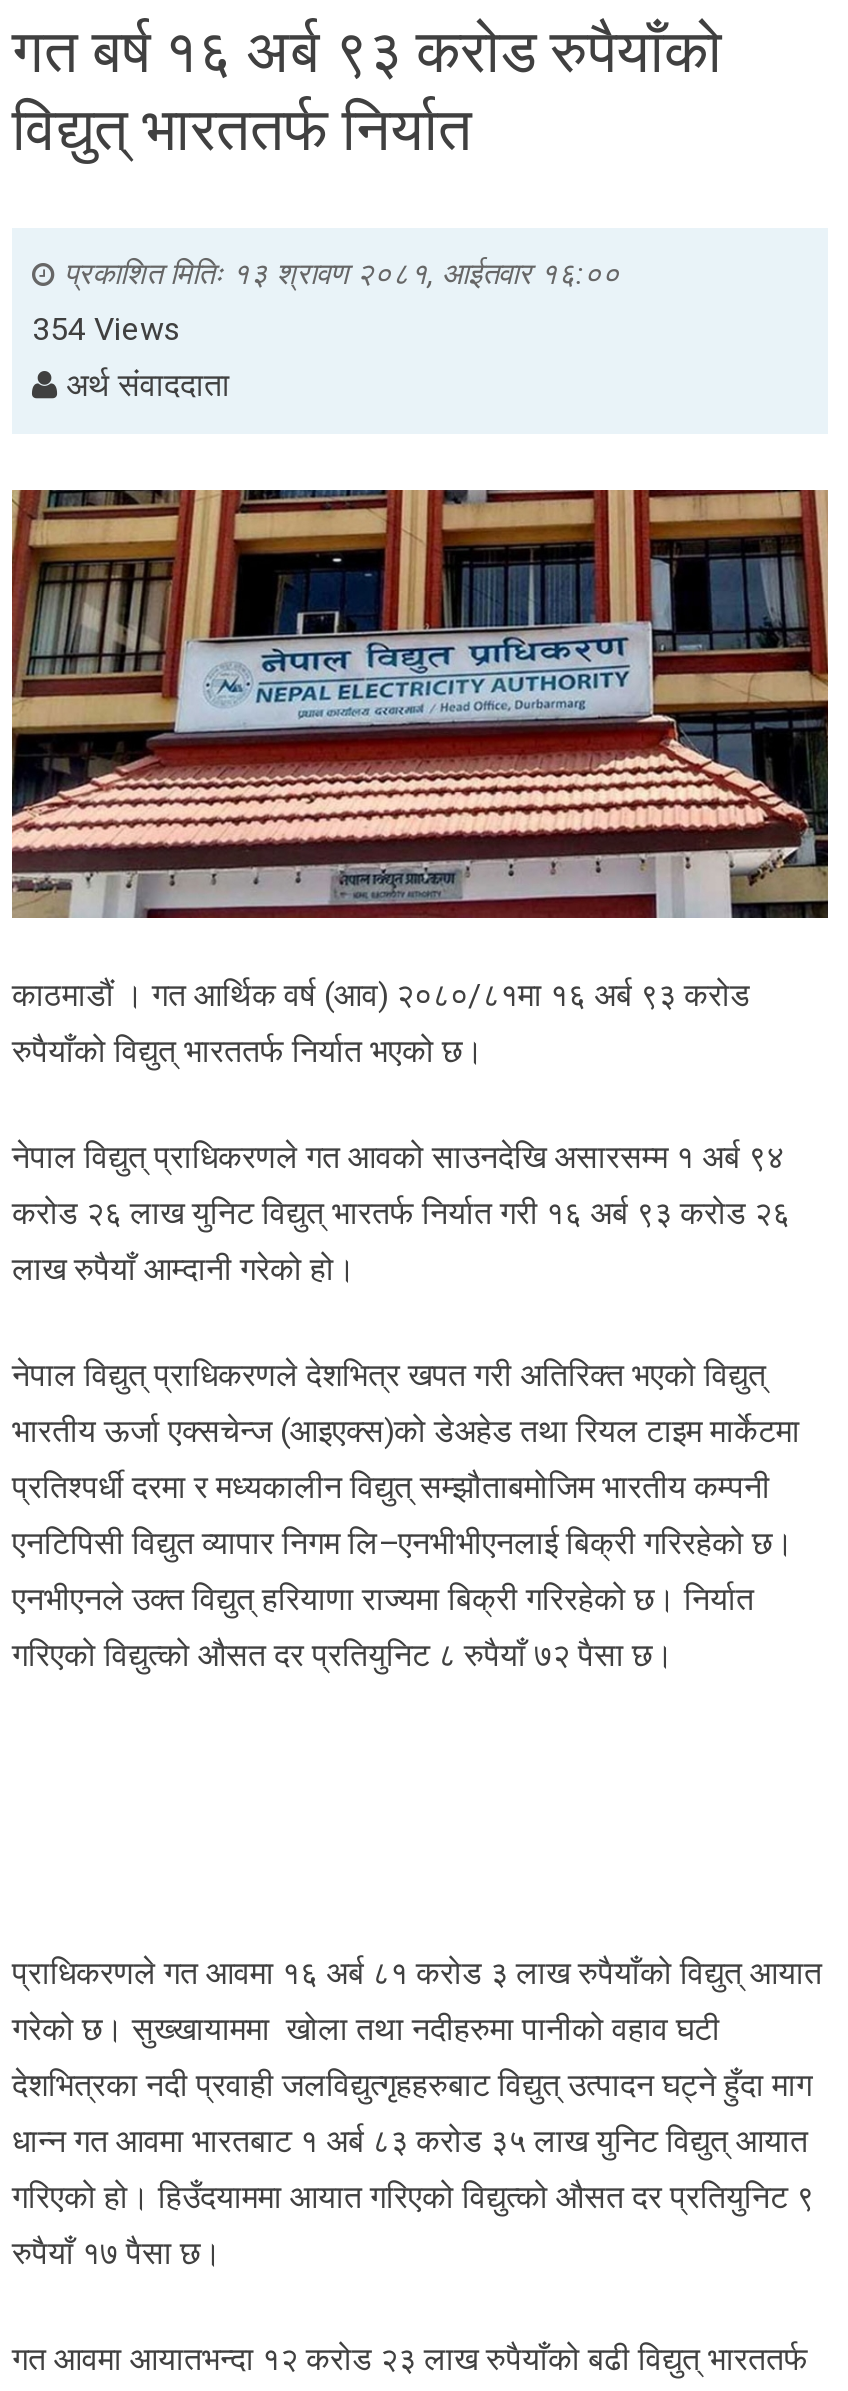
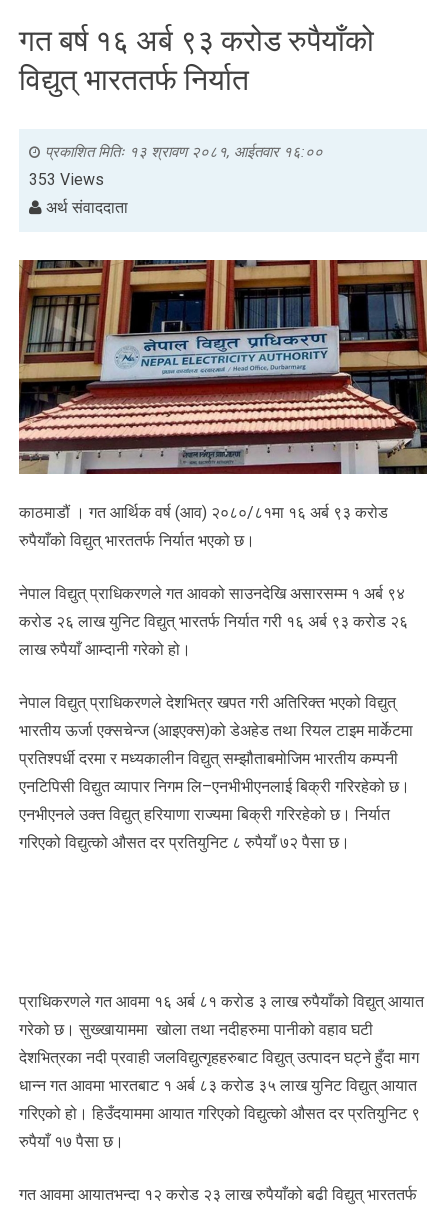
- 354 Views
+ 353 Views
